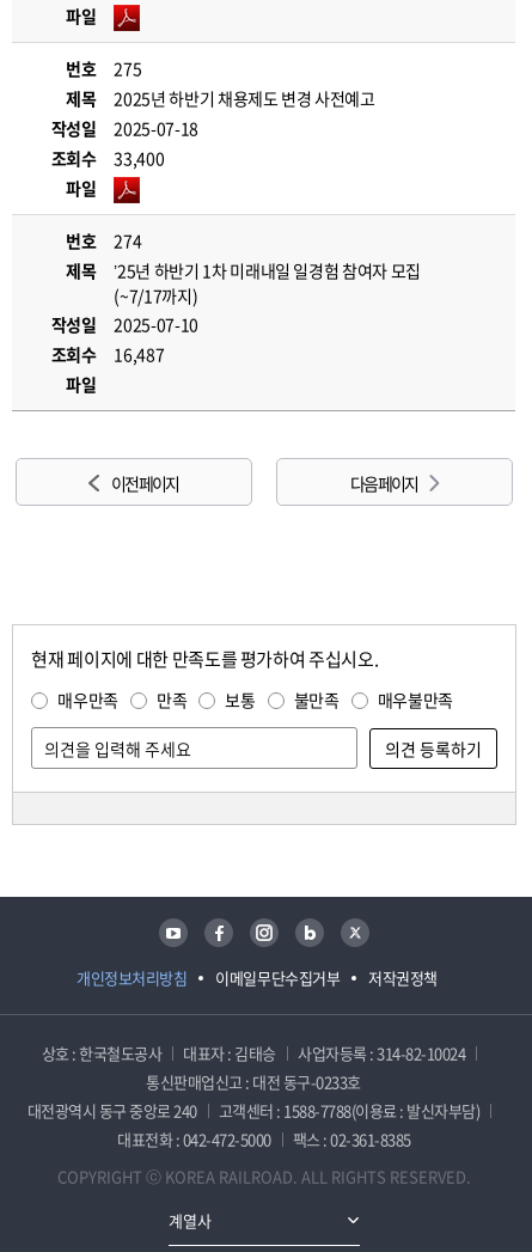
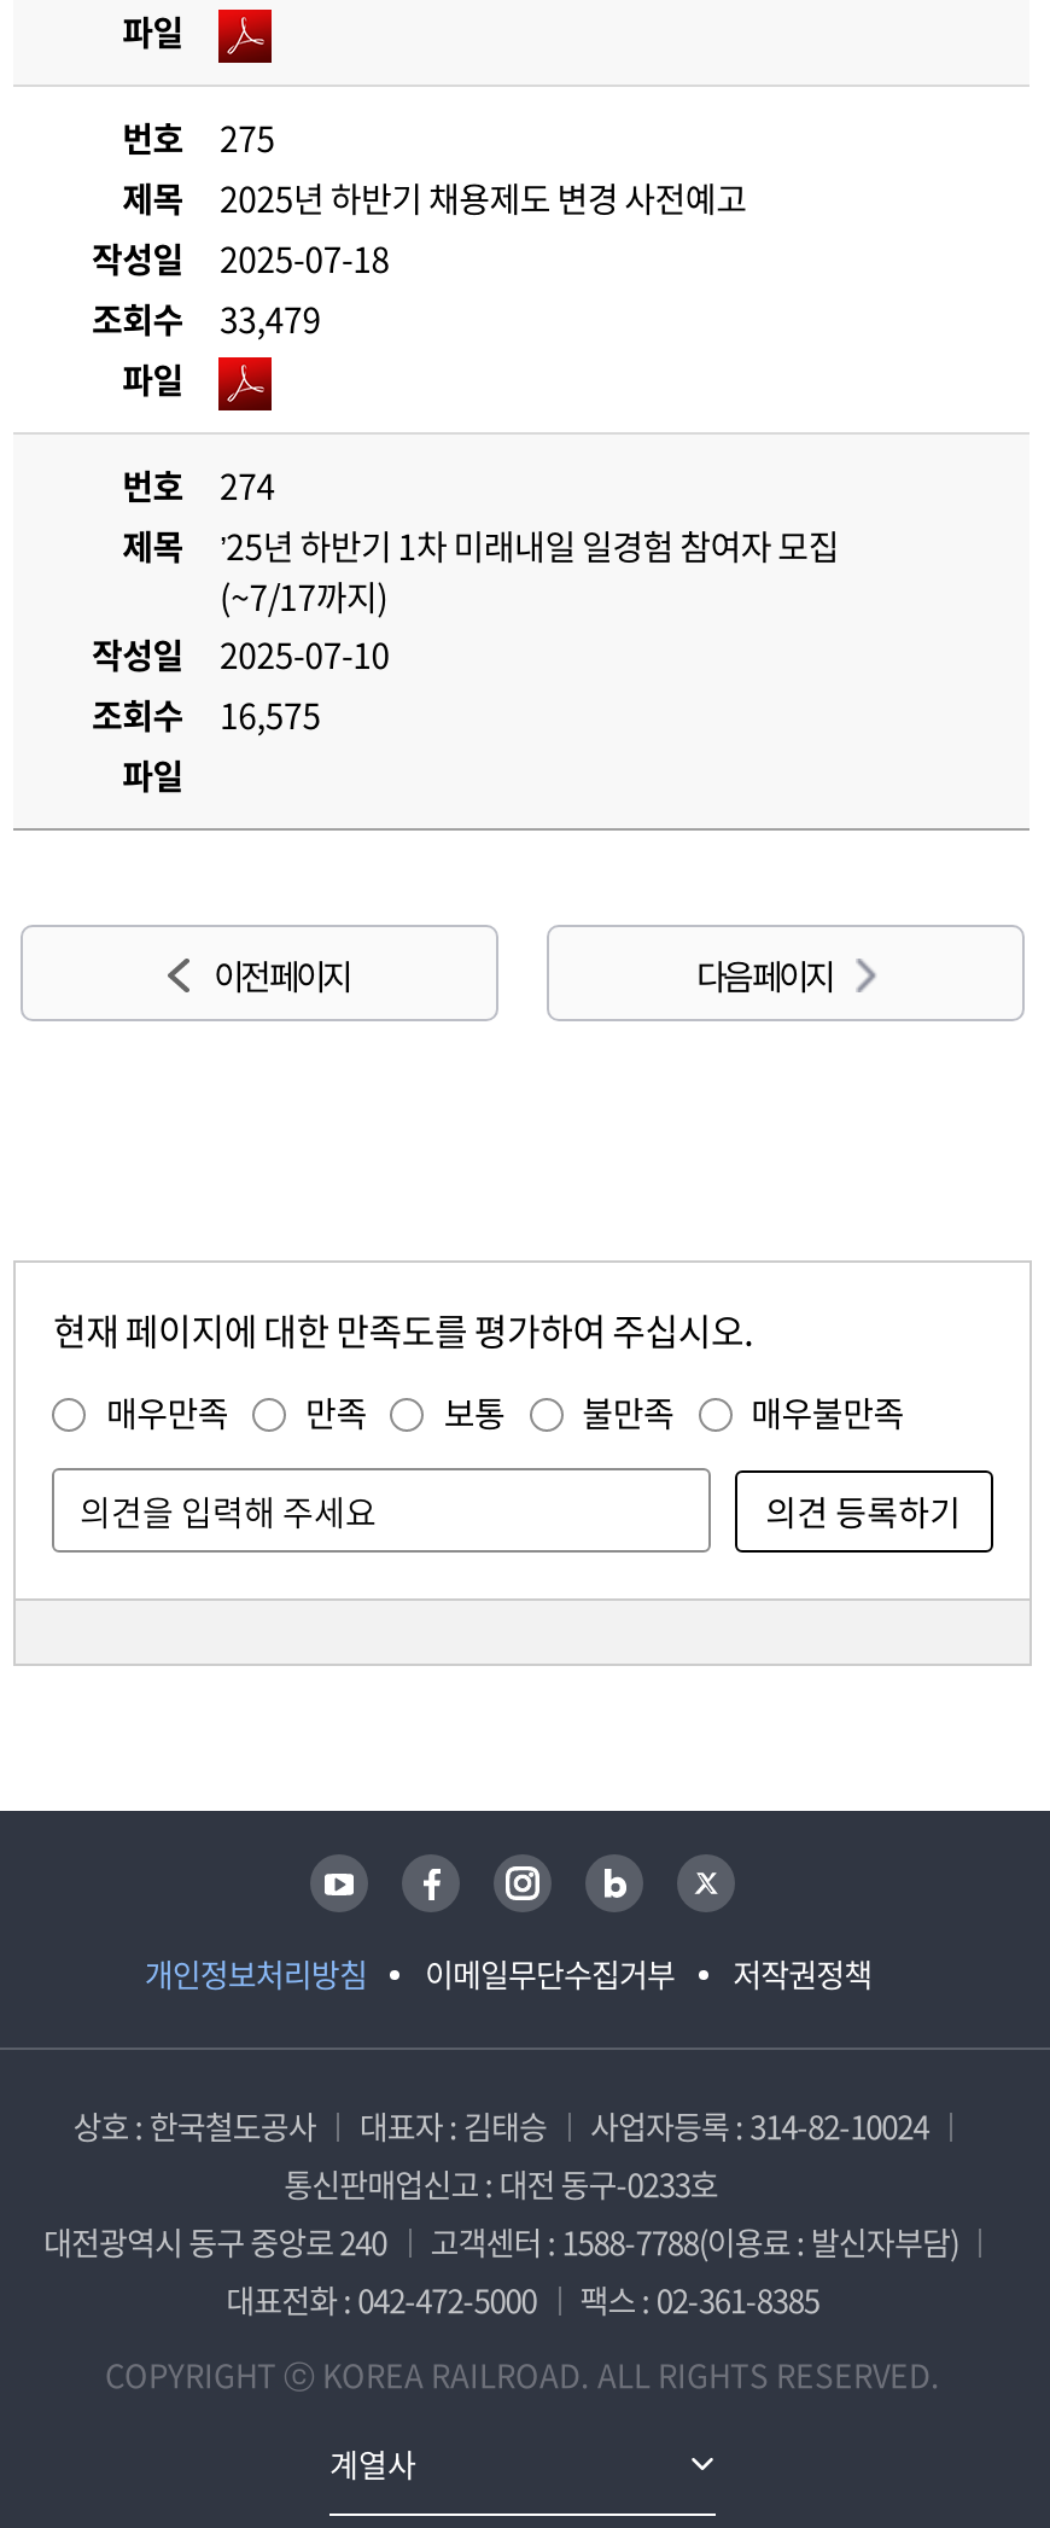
- 조회수 33,400
+ 조회수 33,479

- 조회수 16,487
+ 조회수 16,575
